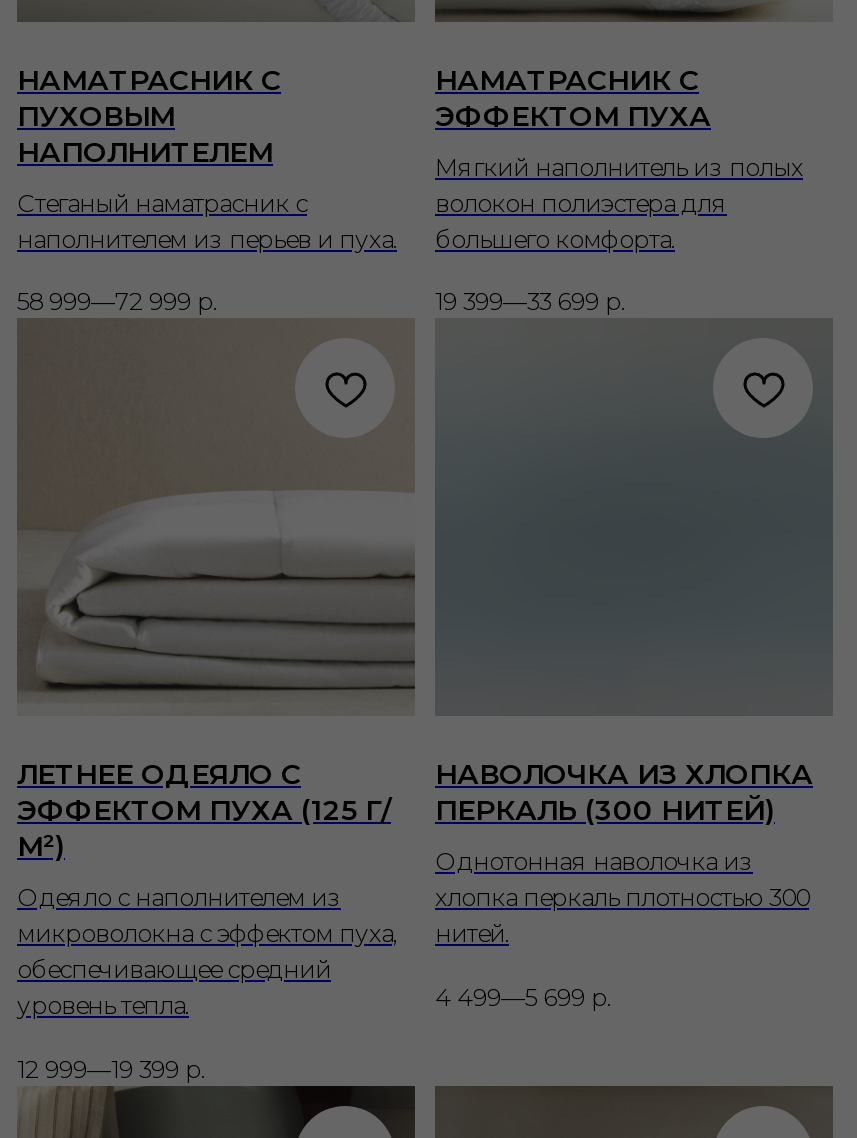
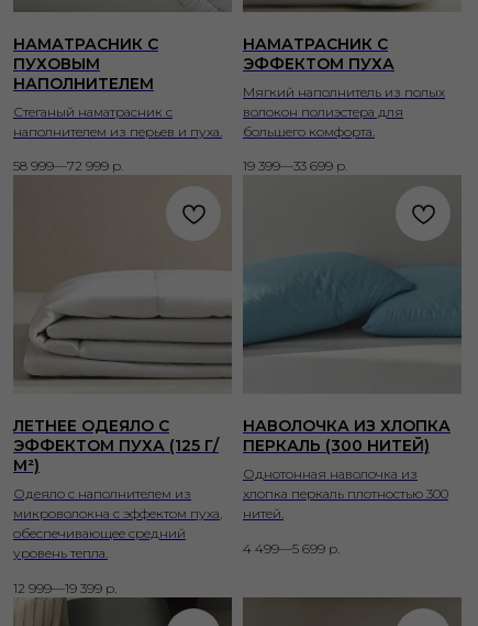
+ [image]
